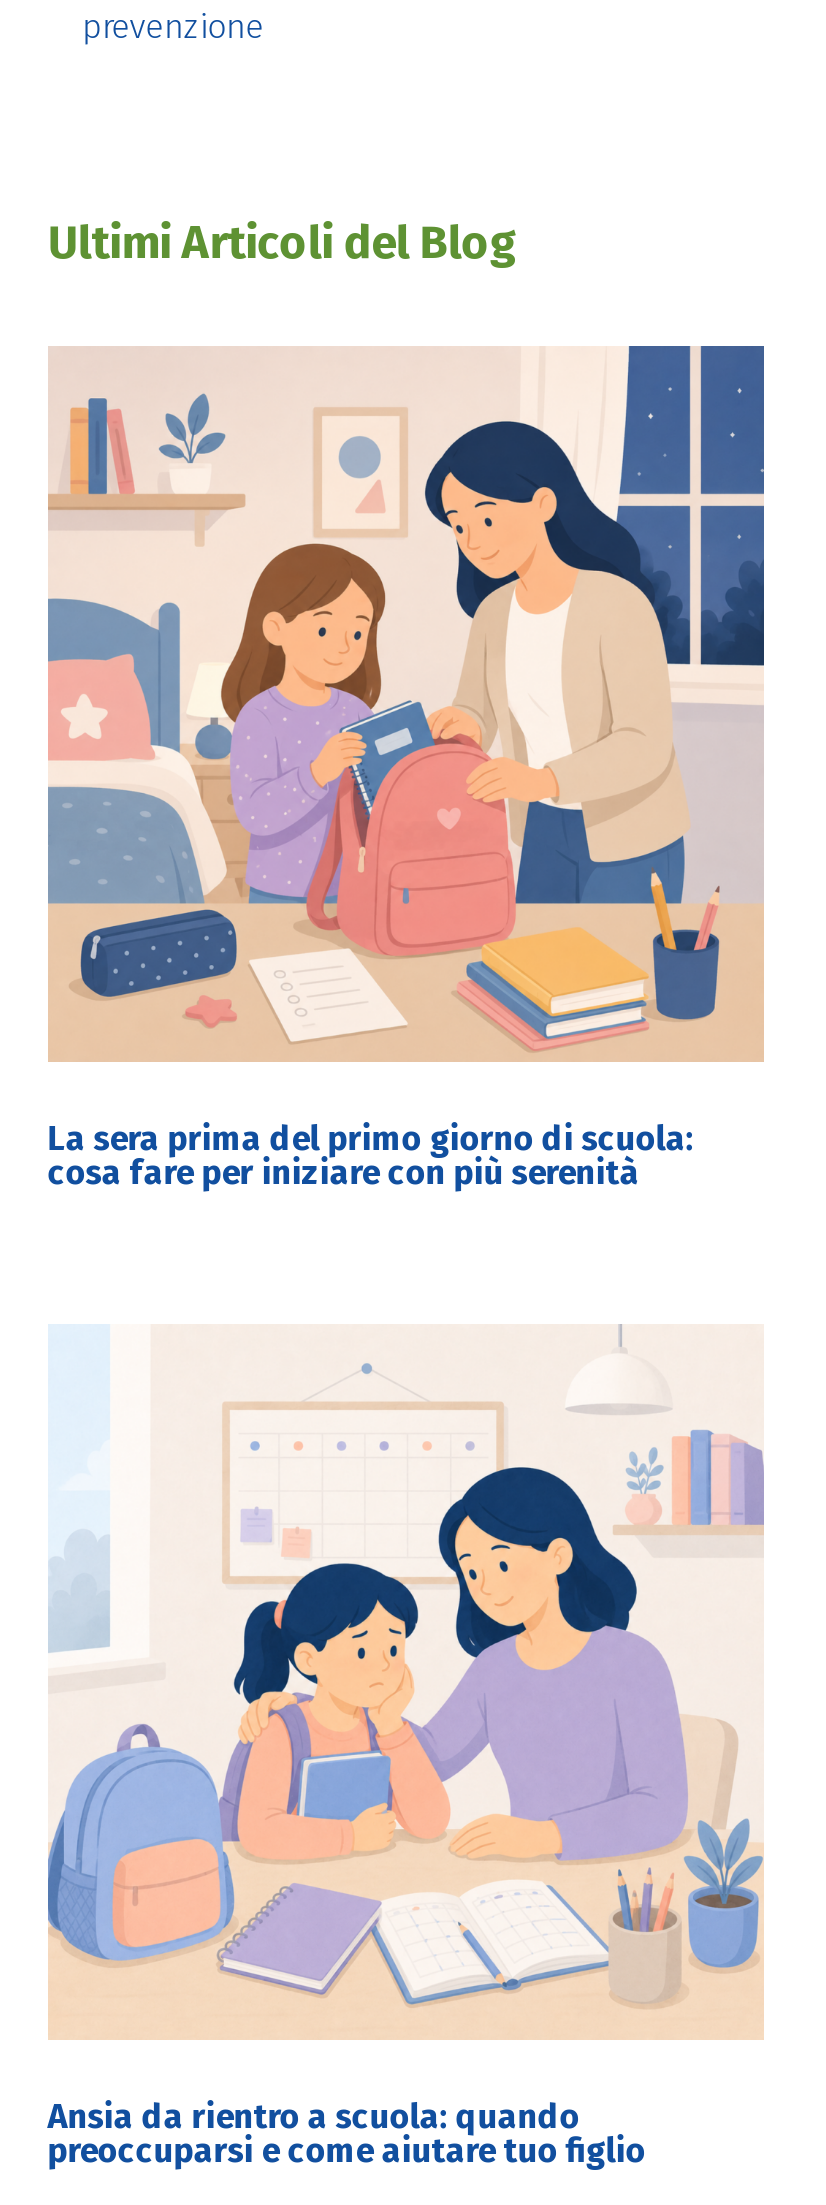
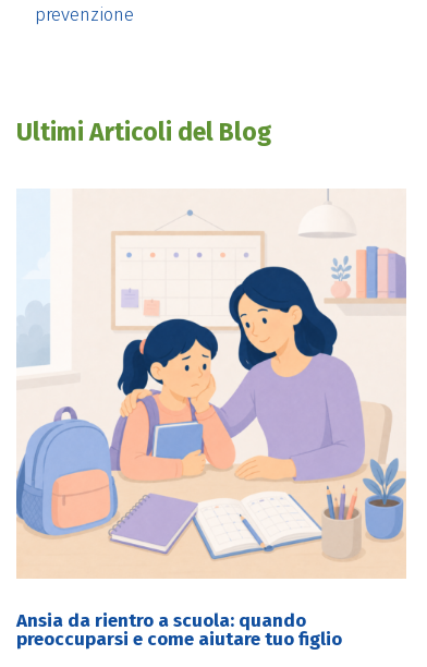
- [image]
- La sera prima del primo giorno di scuola:
- cosa fare per iniziare con più serenità
